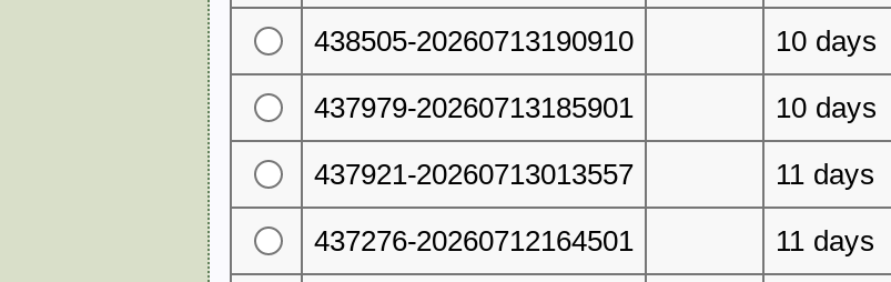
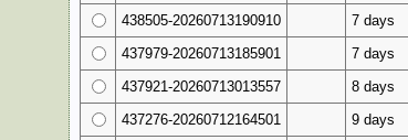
- 10 days
+ 7 days

- 10 days
+ 7 days

- 11 days
+ 8 days

- 11 days
+ 9 days
